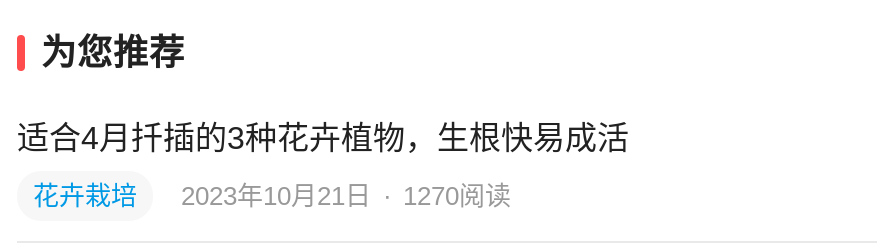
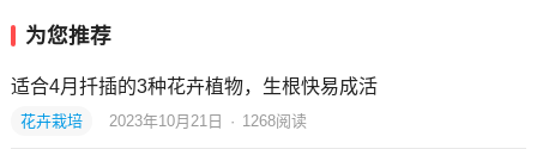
- 花卉栽培 2023年10月21日 · 1270阅读
+ 花卉栽培 2023年10月21日 · 1268阅读
